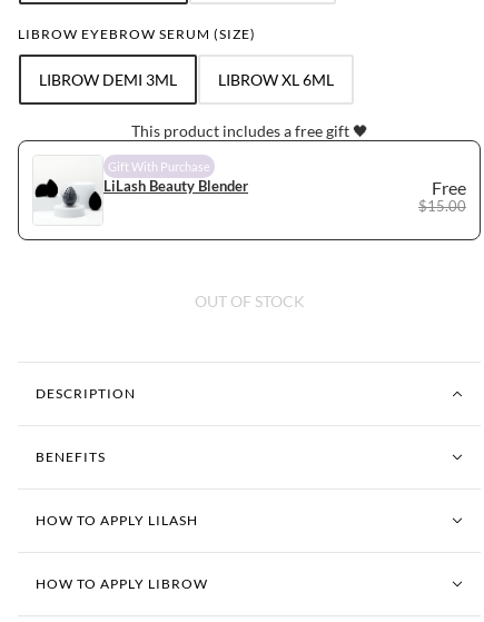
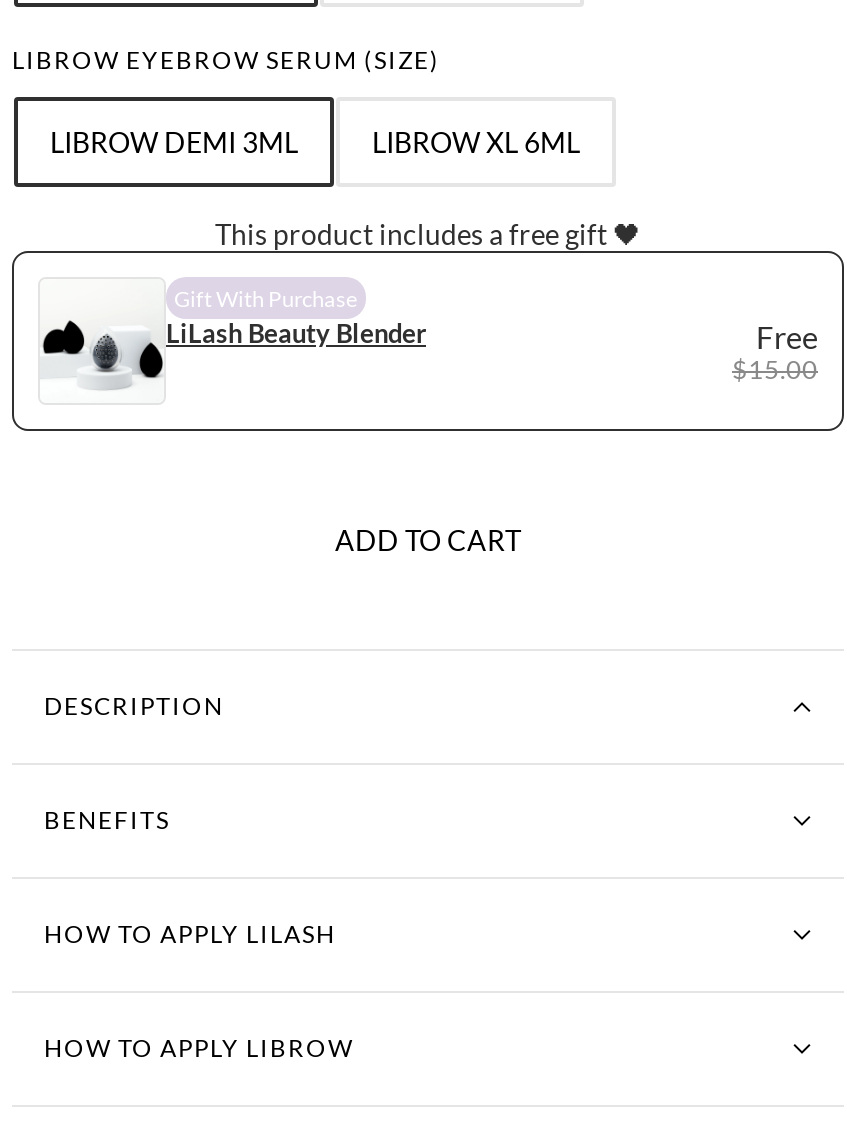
- OUT OF STOCK
+ ADD TO CART
